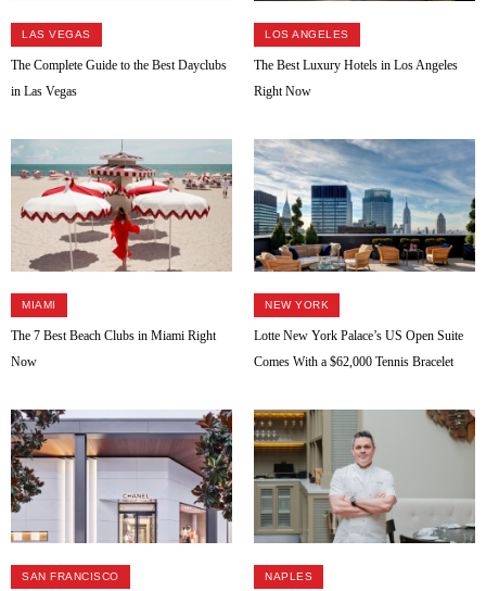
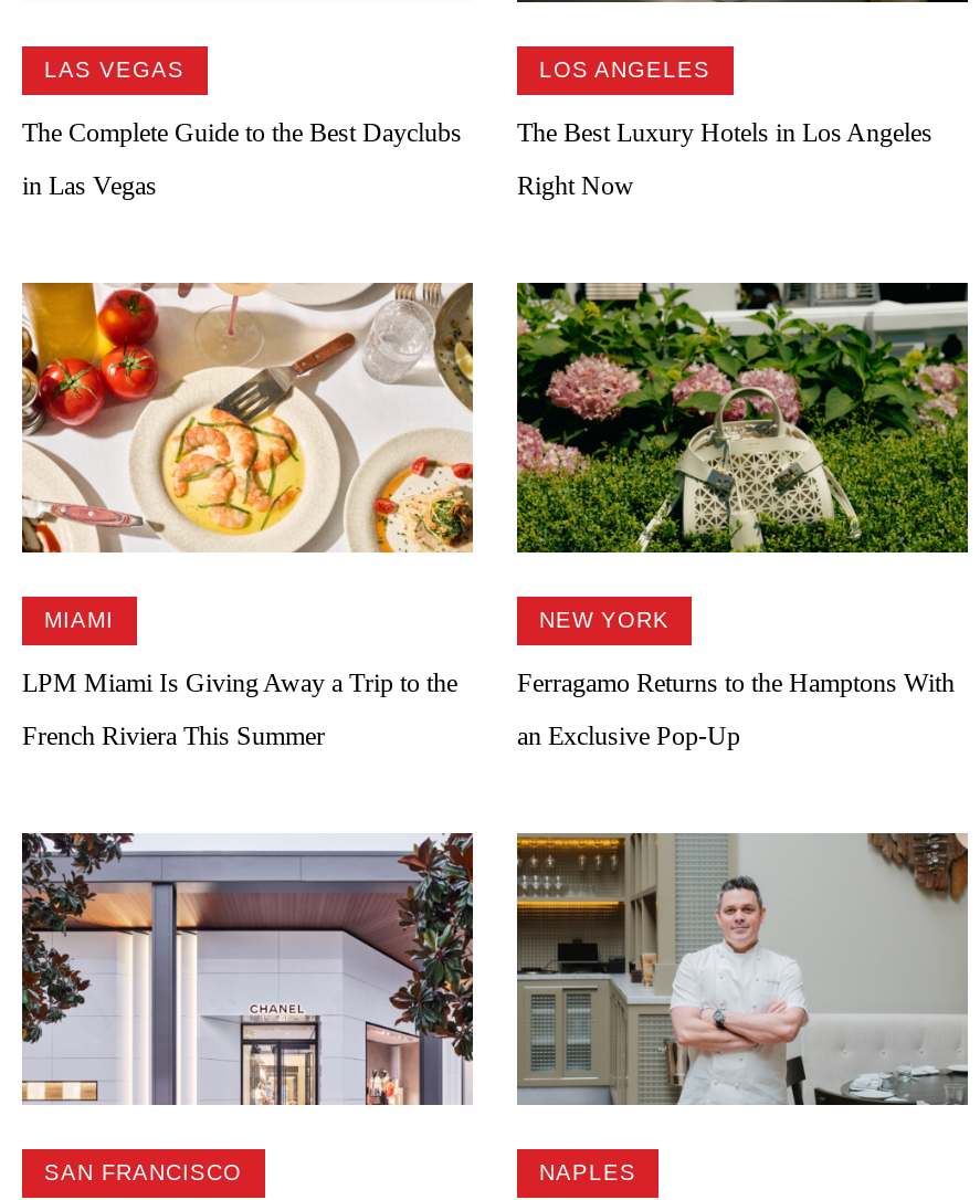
- [image]
+ [image]

- [image]
+ [image]

- The 7 Best Beach Clubs in Miami Right
+ LPM Miami Is Giving Away a Trip to the

- Lotte New York Palace’s US Open Suite
+ Ferragamo Returns to the Hamptons With

- Now
+ French Riviera This Summer

- Comes With a $62,000 Tennis Bracelet
+ an Exclusive Pop-Up
